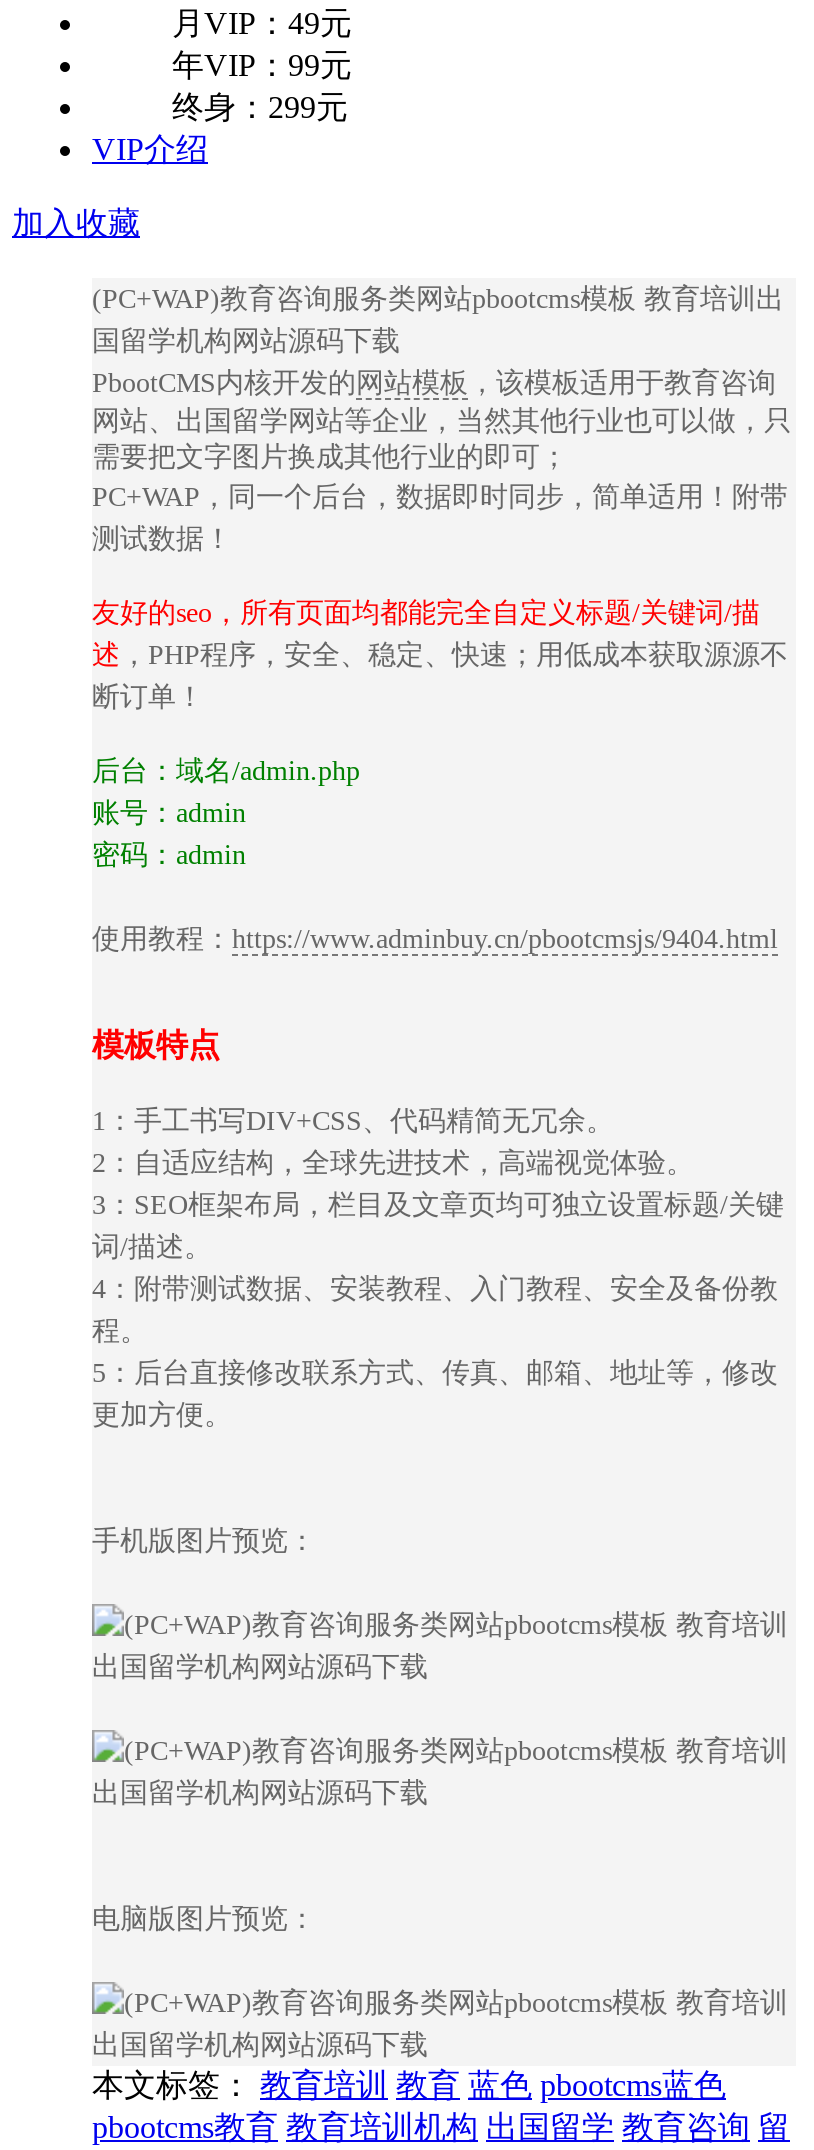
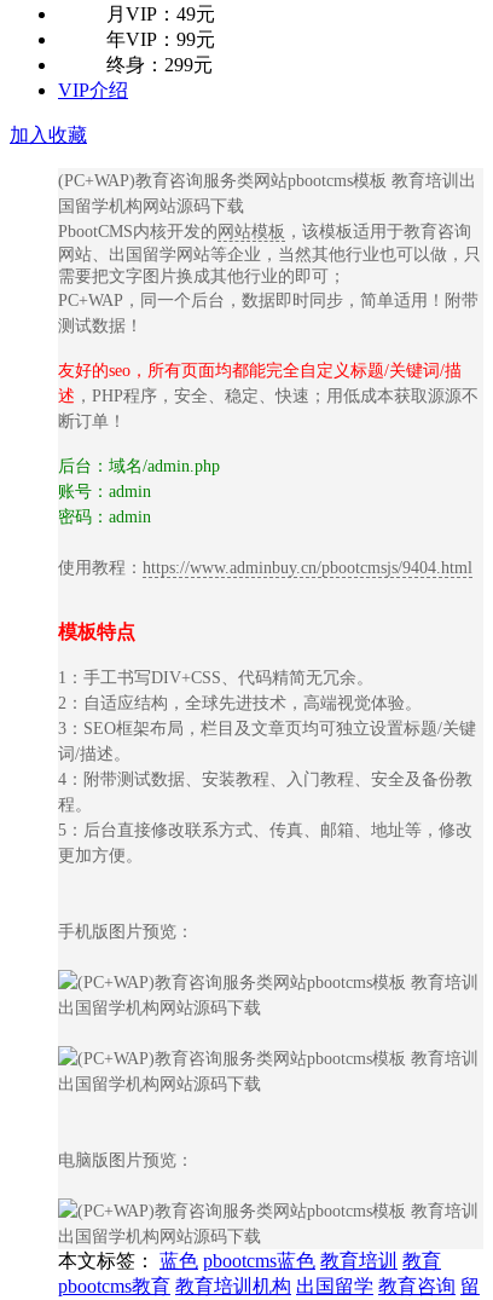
- 本文标签：教育培训 教育 蓝色 pbootcms蓝色
+ 本文标签：蓝色 pbootcms蓝色 教育培训 教育
